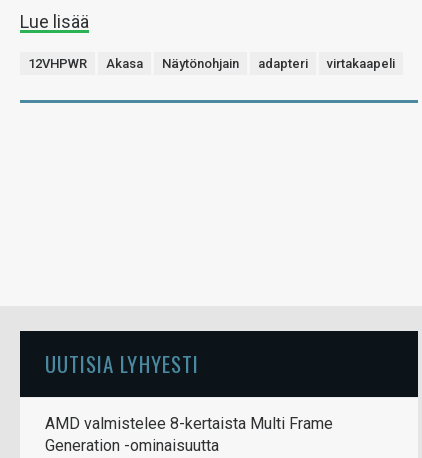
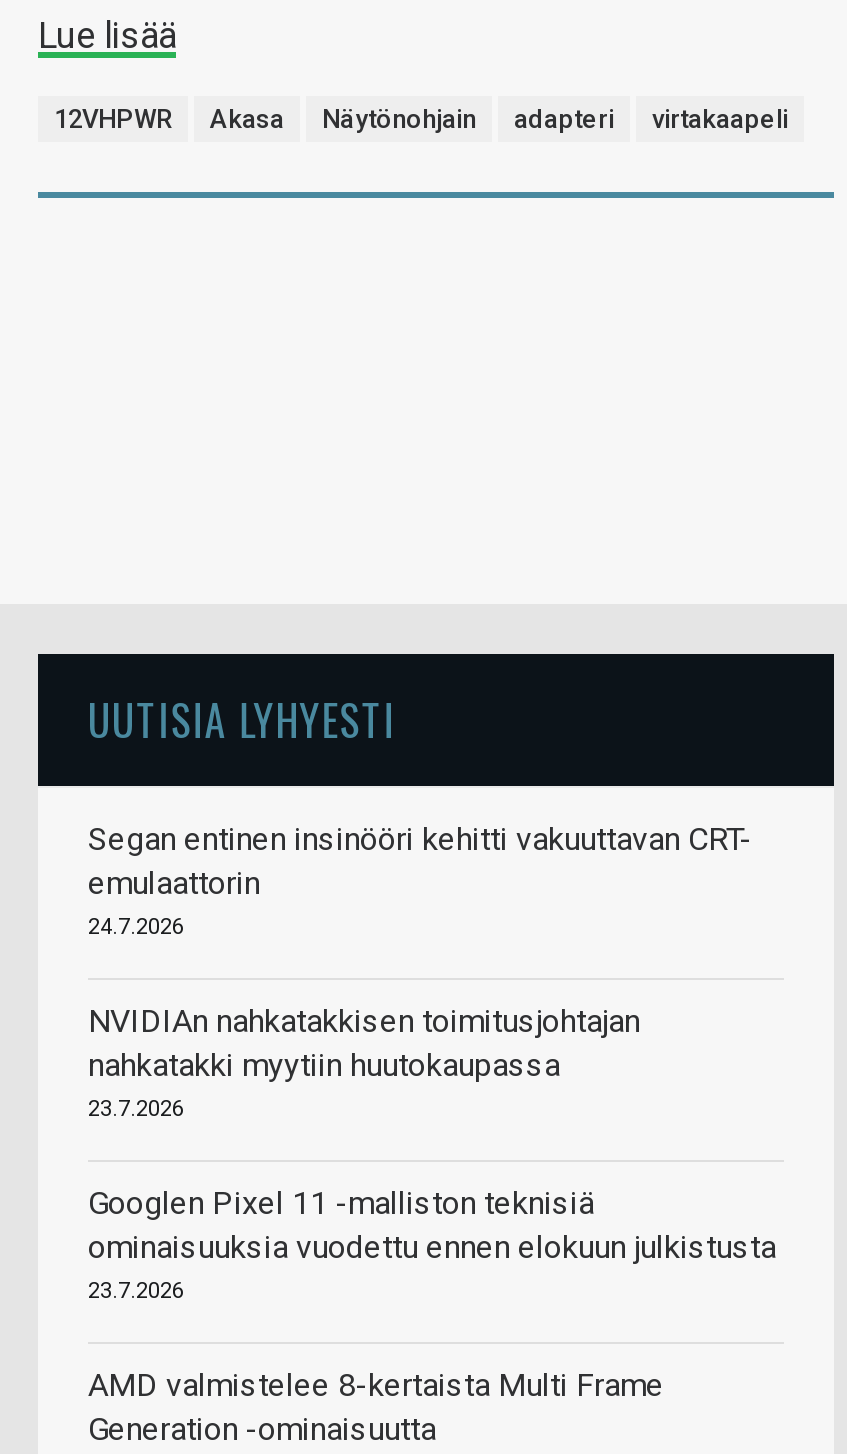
+ Segan entinen insinööri kehitti vakuuttavan CRT-
+ emulaattorin
+ 24.7.2026
+ NVIDIAn nahkatakkisen toimitusjohtajan
+ nahkatakki myytiin huutokaupassa
+ 23.7.2026
+ Googlen Pixel 11 -malliston teknisiä
+ ominaisuuksia vuodettu ennen elokuun julkistusta
+ 23.7.2026
